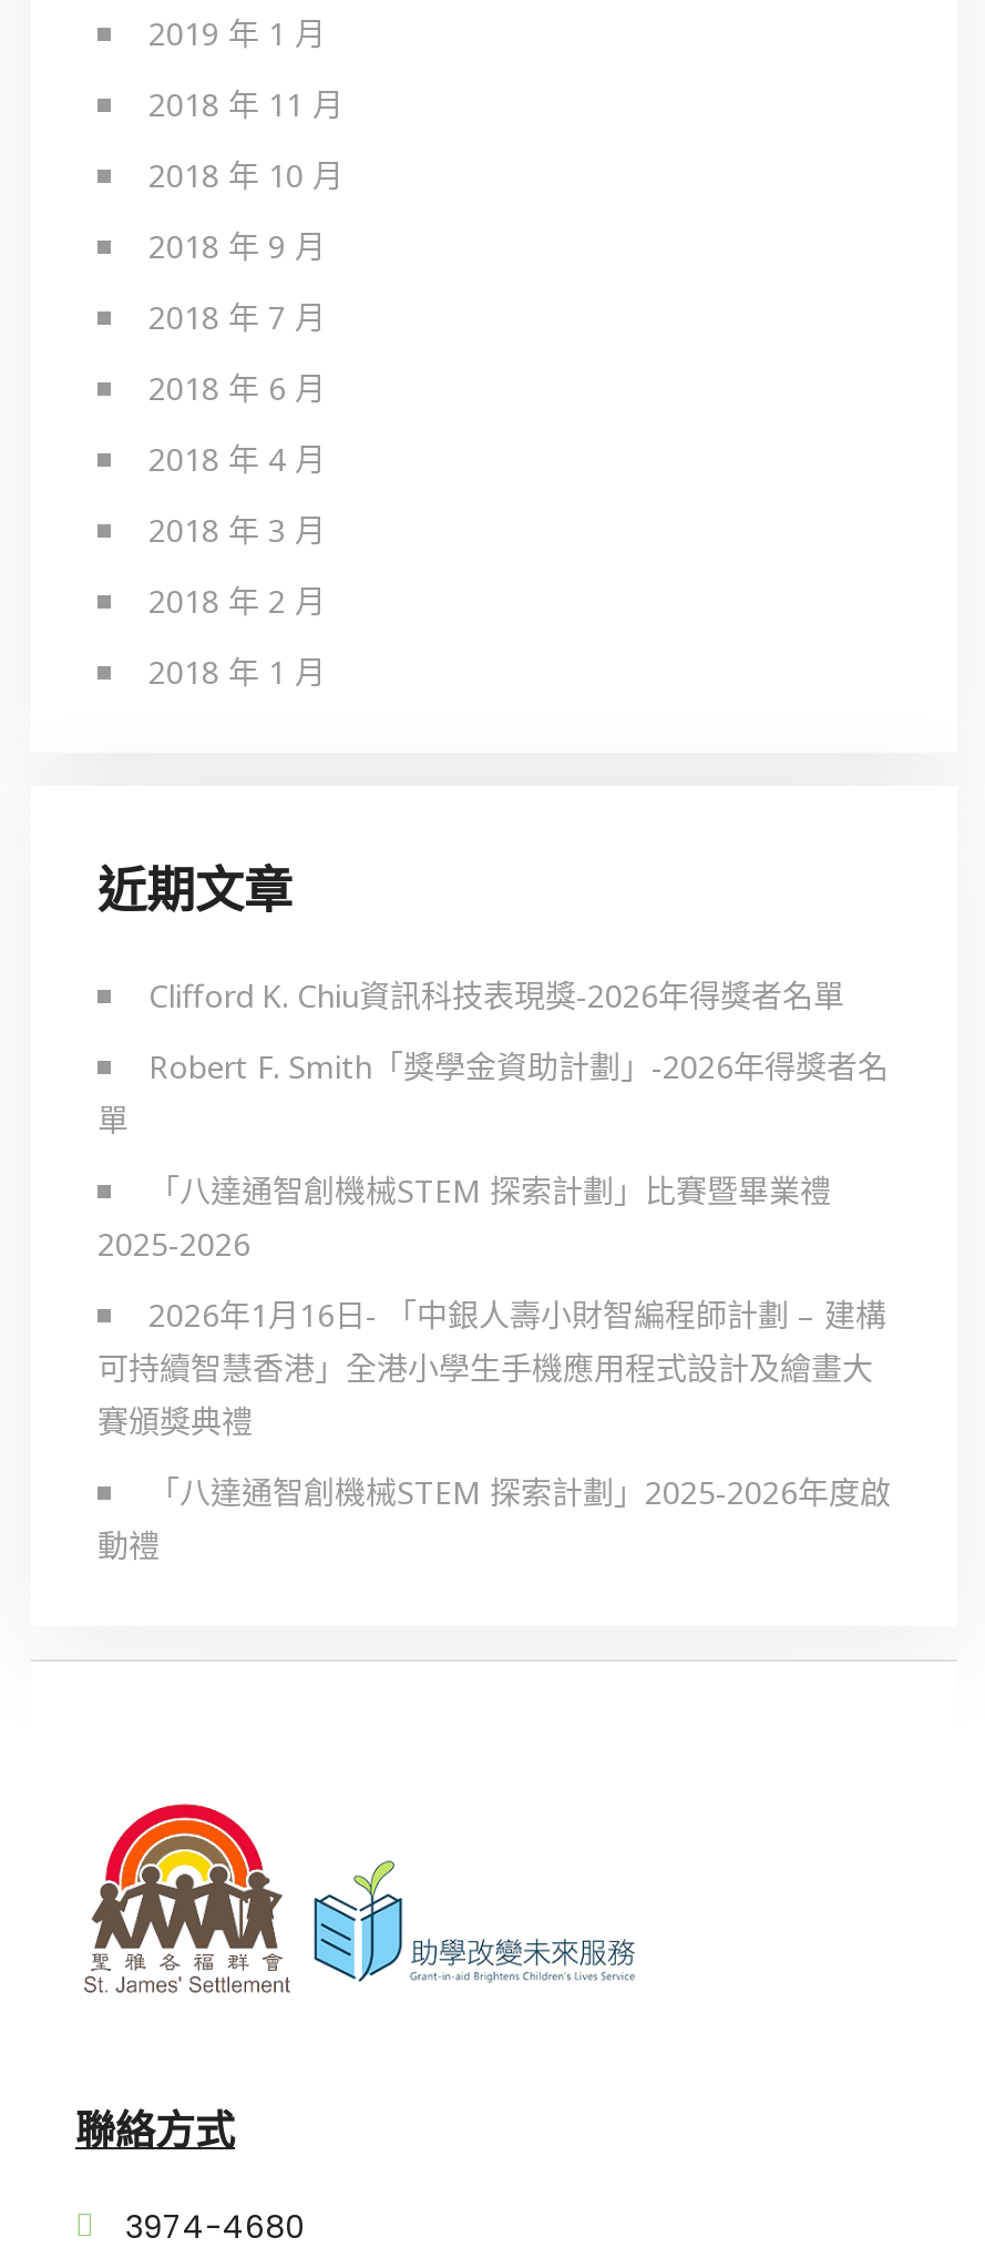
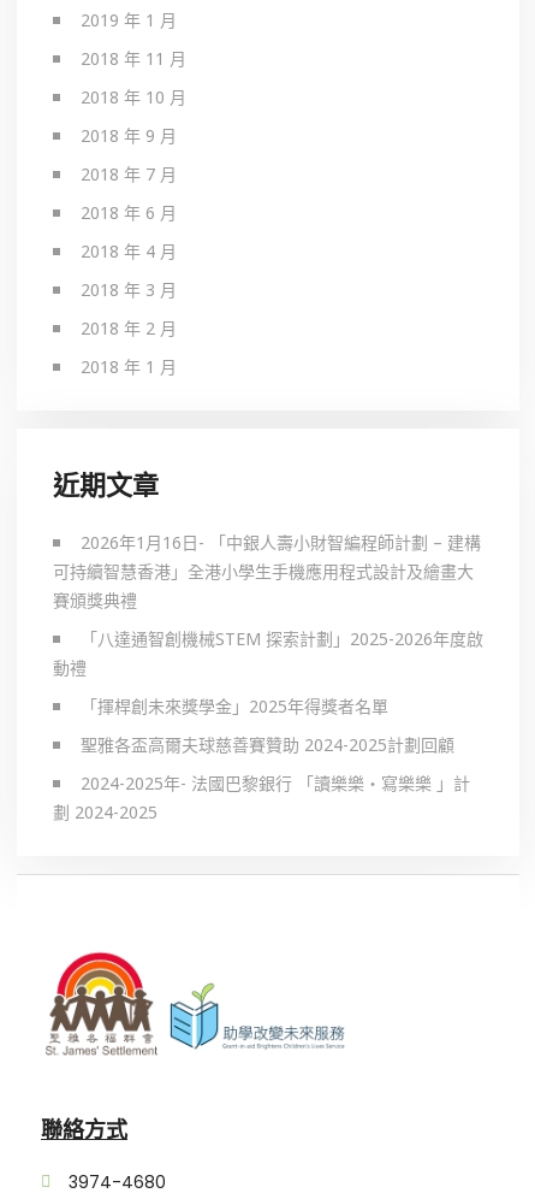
- Clifford K. Chiu資訊科技表現獎-2026年得獎者名單
- Robert F. Smith「獎學金資助計劃」-2026年得獎者名
- 單
- 「八達通智創機械STEM 探索計劃」比賽暨畢業禮
- 2025-2026

moved up: 2026年1月16日- 「中銀人壽小財智編程師計劃 – 建構 | 可持續智慧香港」全港小學生手機應用程式設計及繪畫大 | 賽頒獎典禮 | 「八達通智創機械STEM 探索計劃」2025-2026年度啟 | 動禮

+ 「揮桿創未來獎學金」2025年得獎者名單
+ 聖雅各盃高爾夫球慈善賽贊助 2024-2025計劃回顧
+ 2024-2025年- 法國巴黎銀行 「讀樂樂‧寫樂樂 」計
+ 劃 2024-2025
